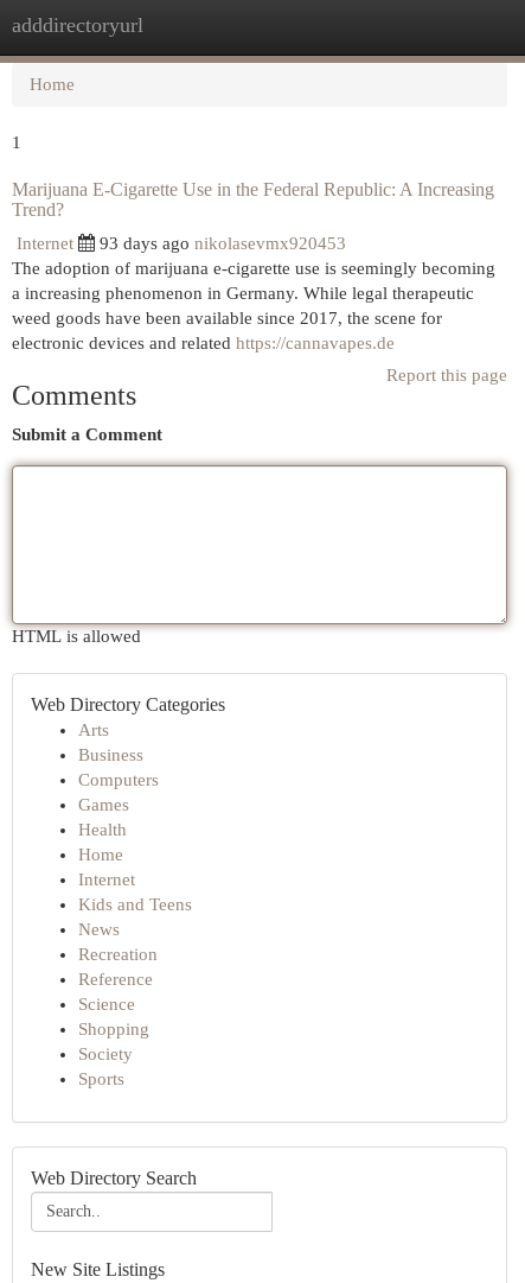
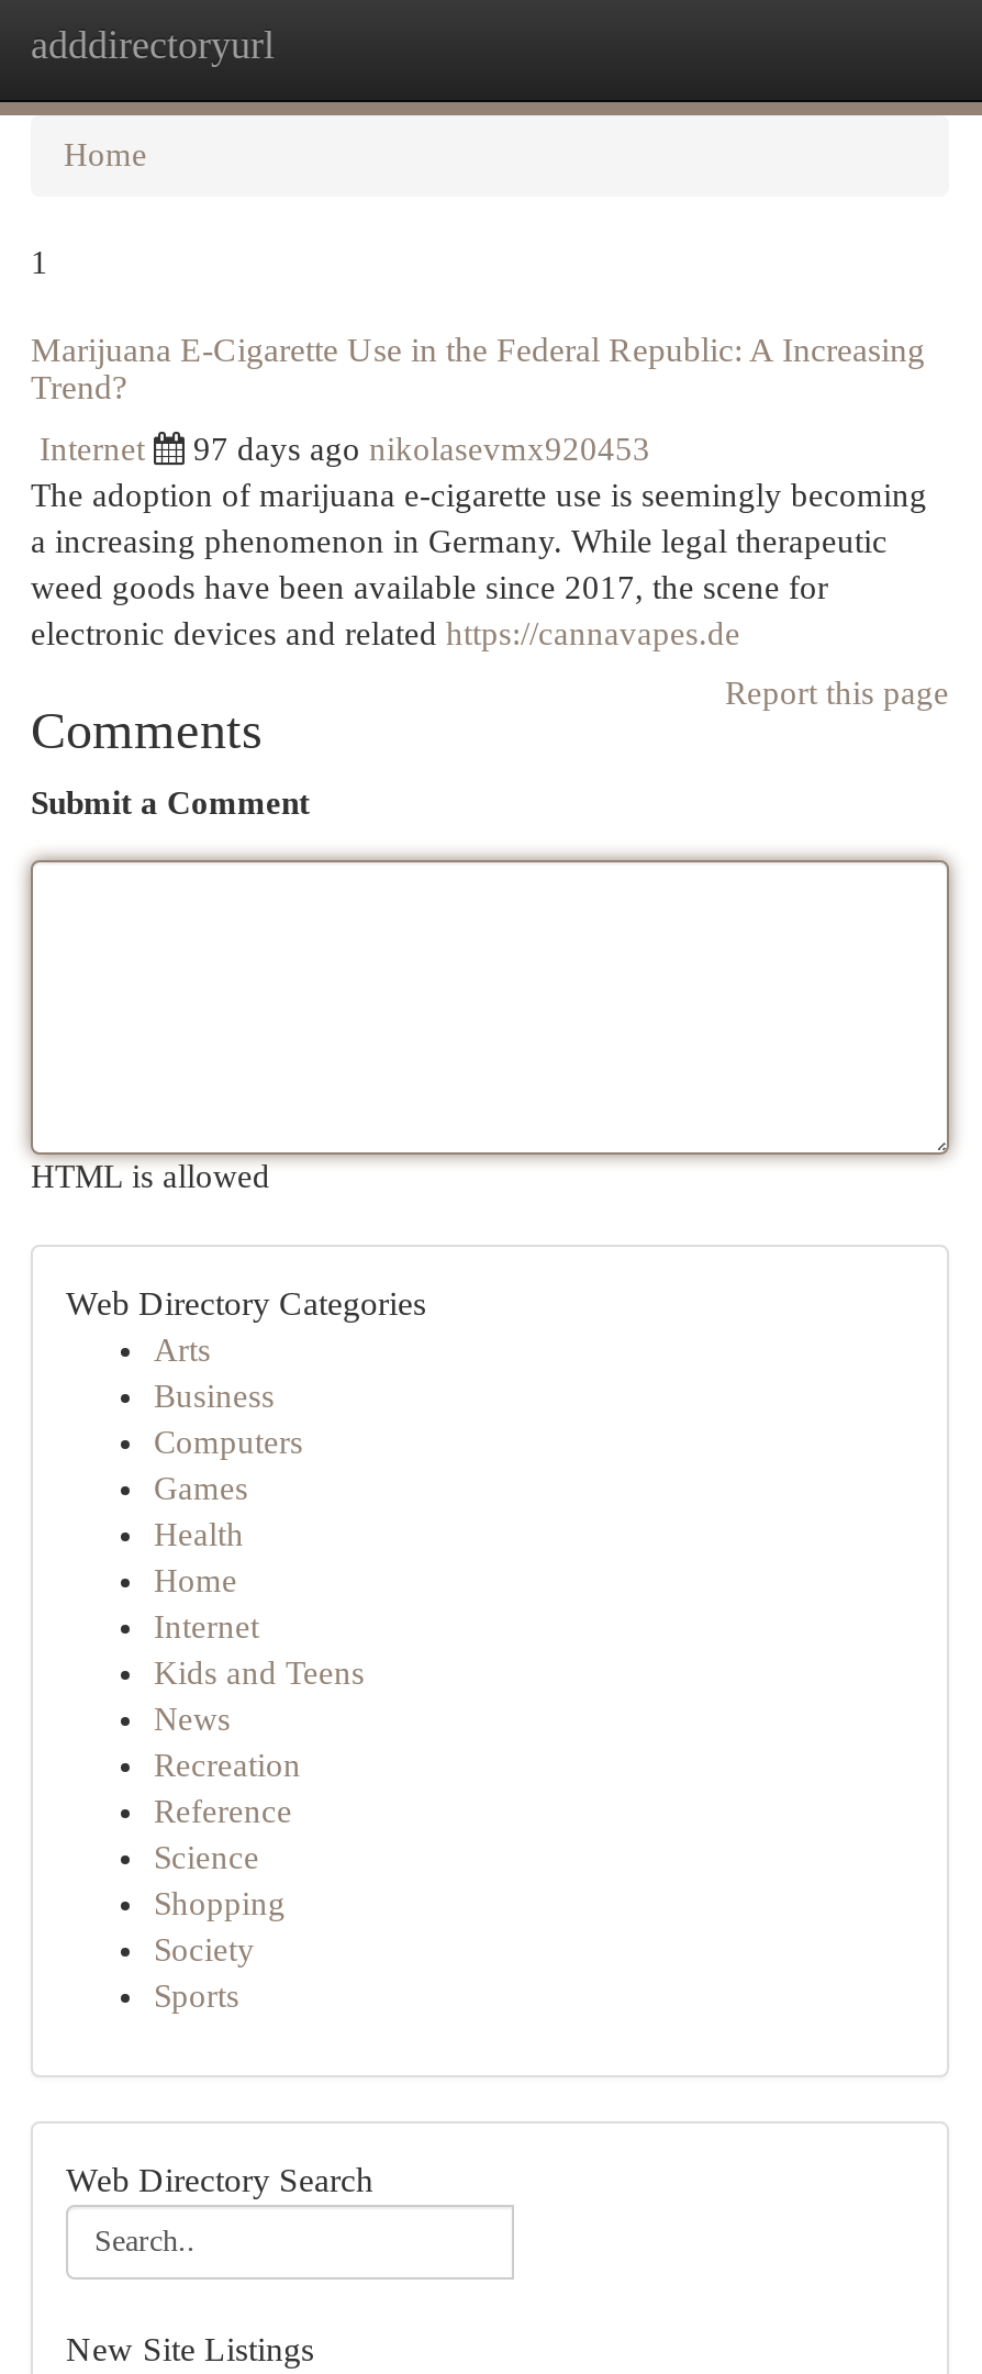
- 93 days ago nikolasevmx920453
+ 97 days ago nikolasevmx920453
